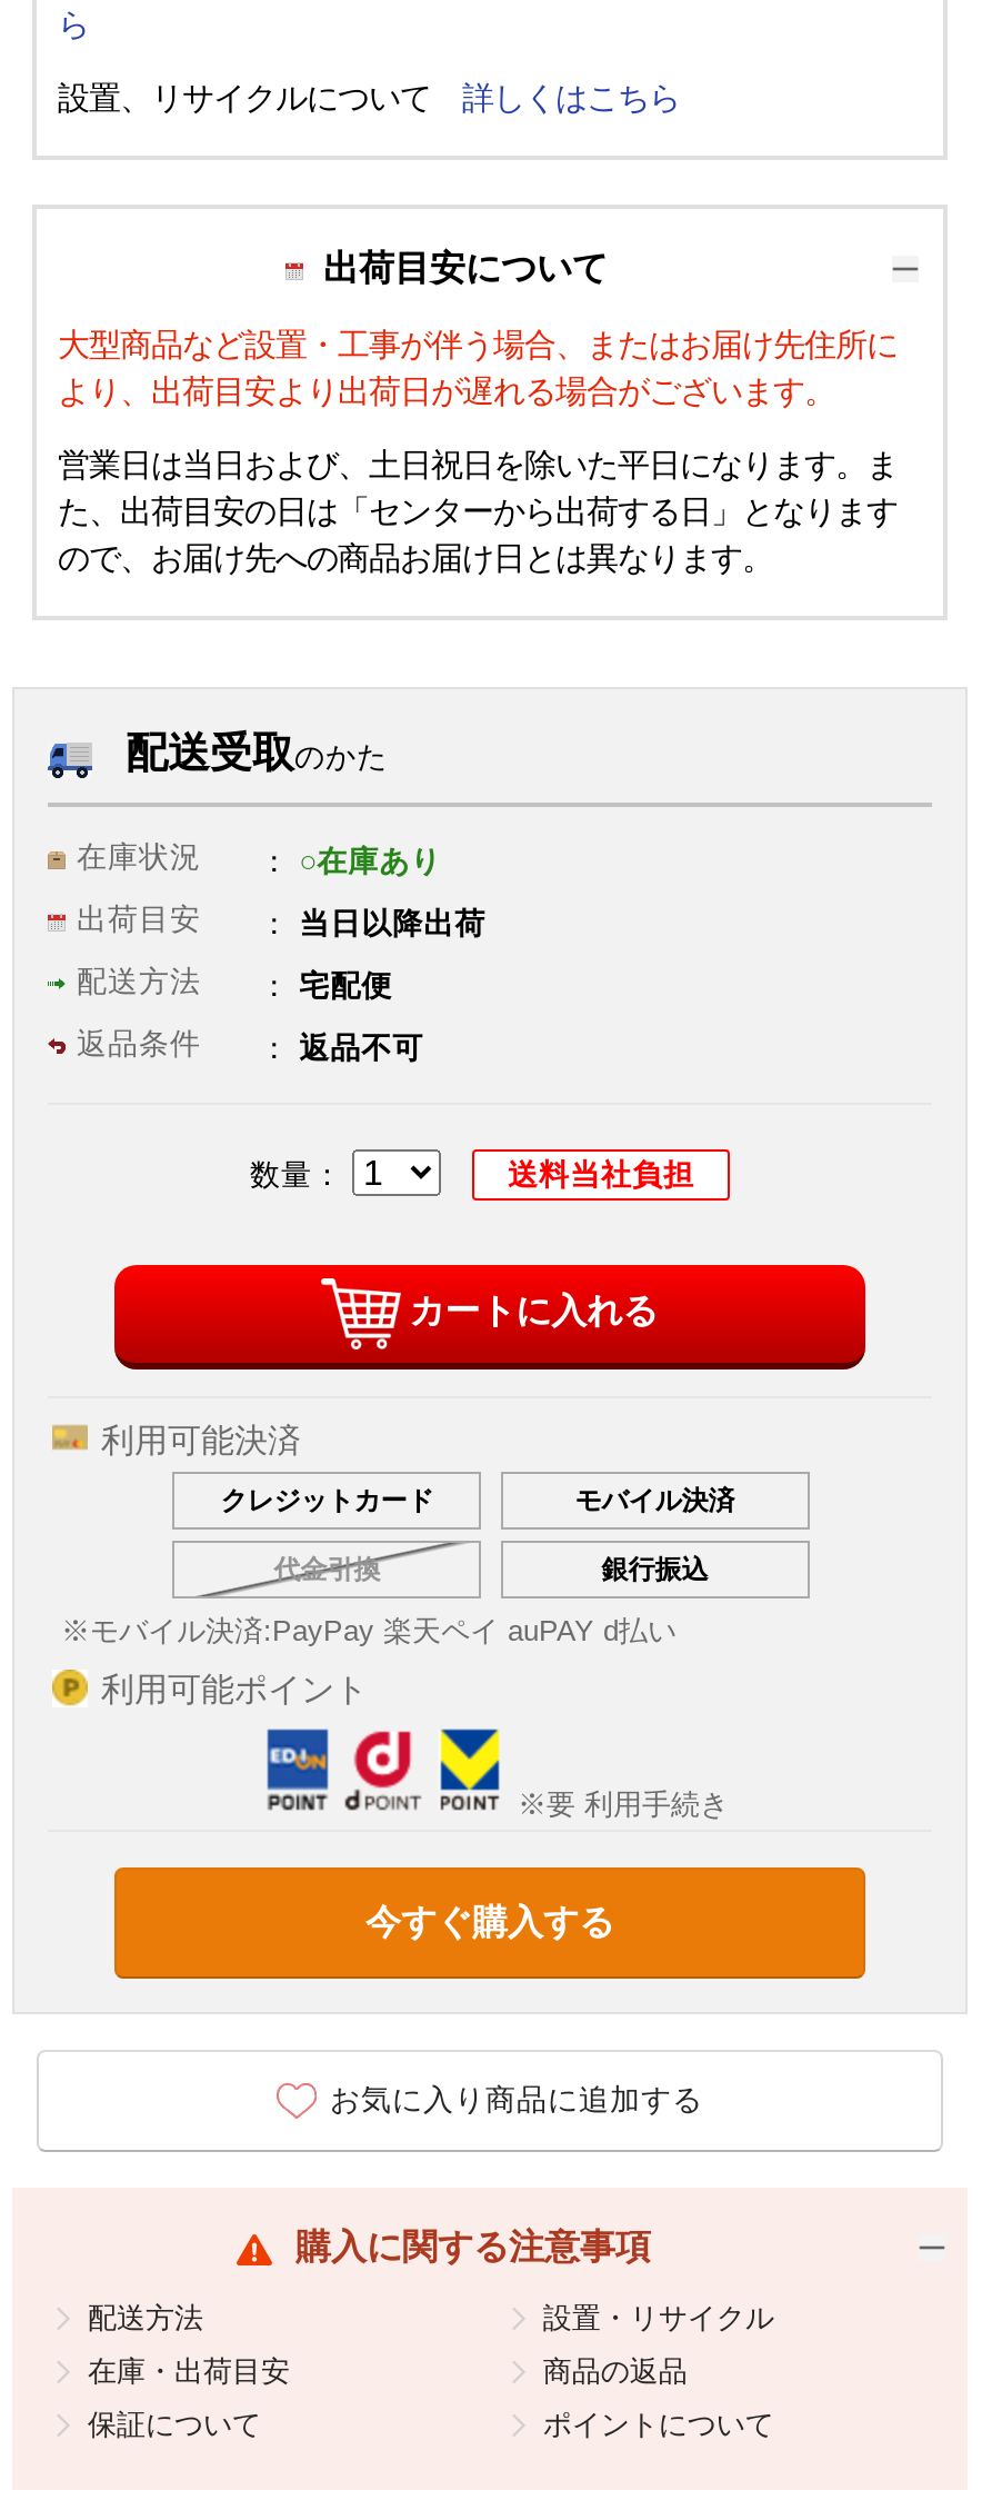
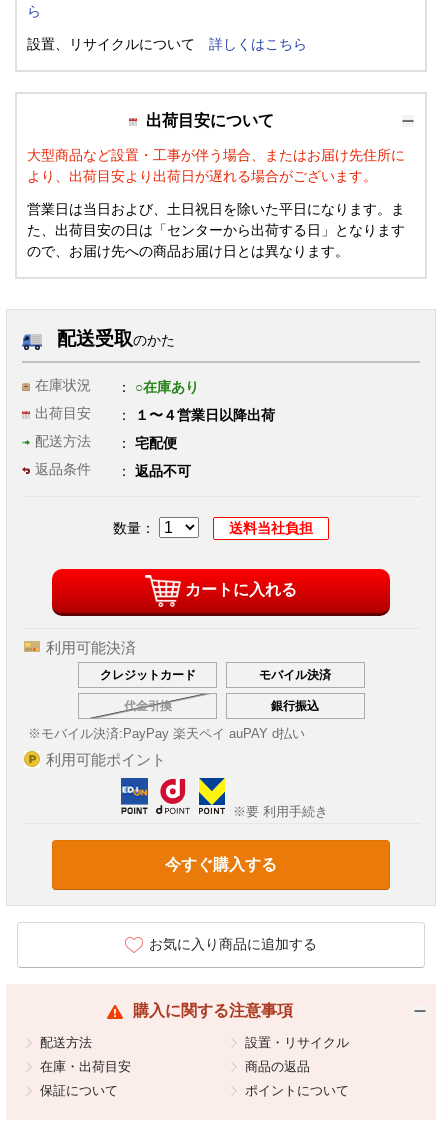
- 当日以降出荷
+ １〜４営業日以降出荷
